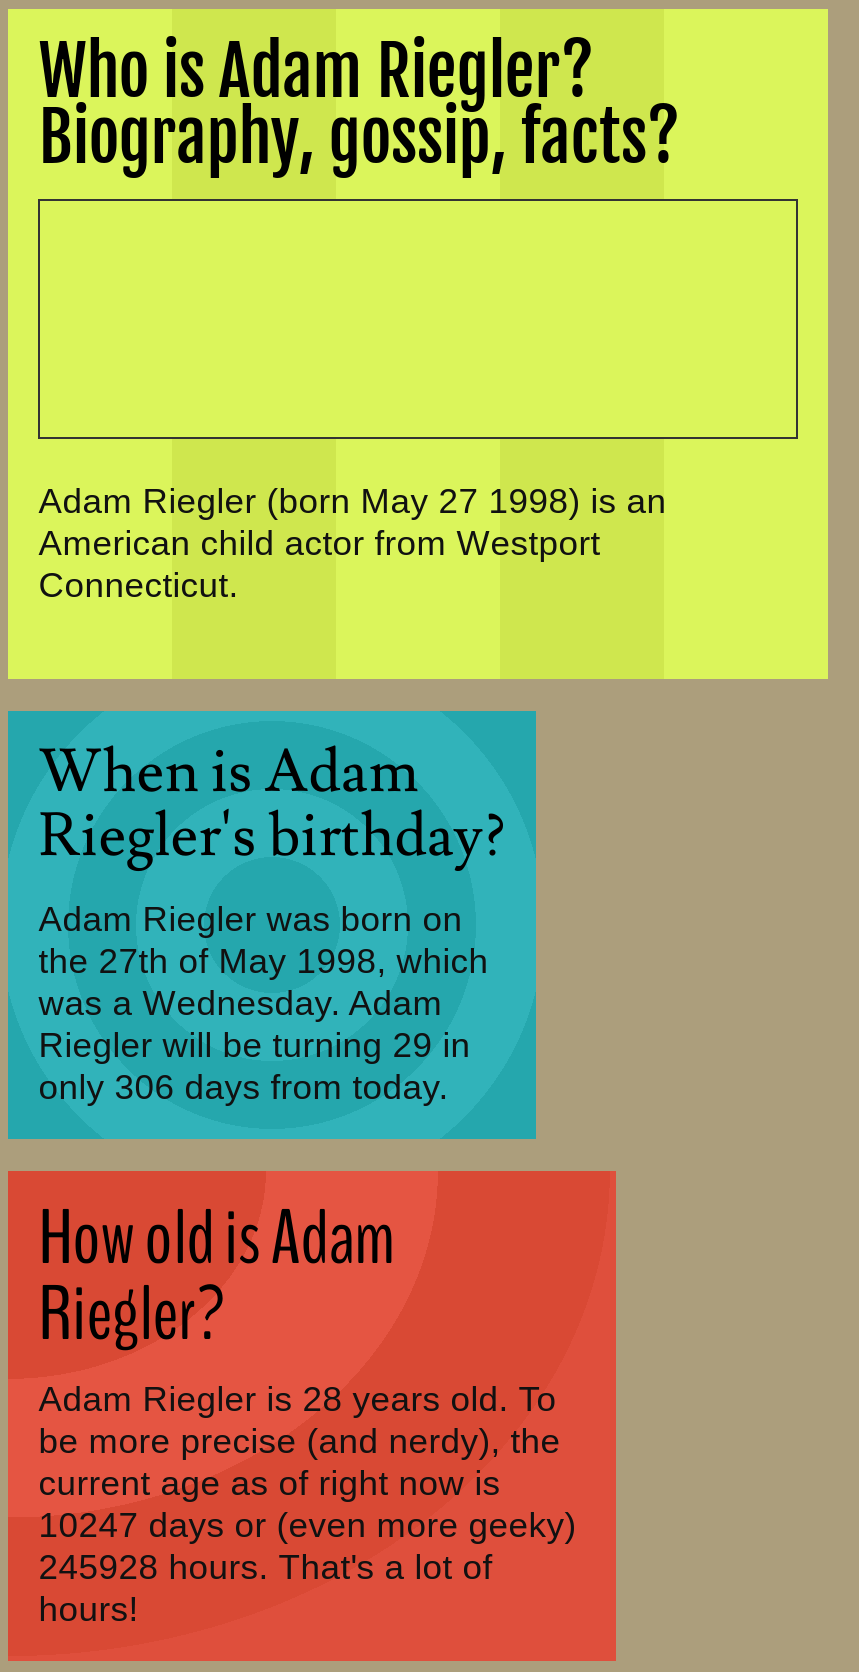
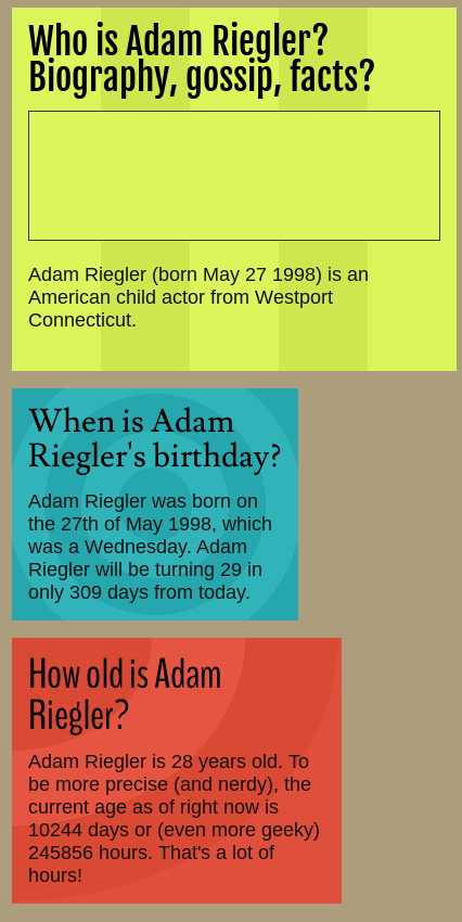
- only 306 days from today.
+ only 309 days from today.

- 10247 days or (even more geeky)
+ 10244 days or (even more geeky)

- 245928 hours. That's a lot of
+ 245856 hours. That's a lot of
